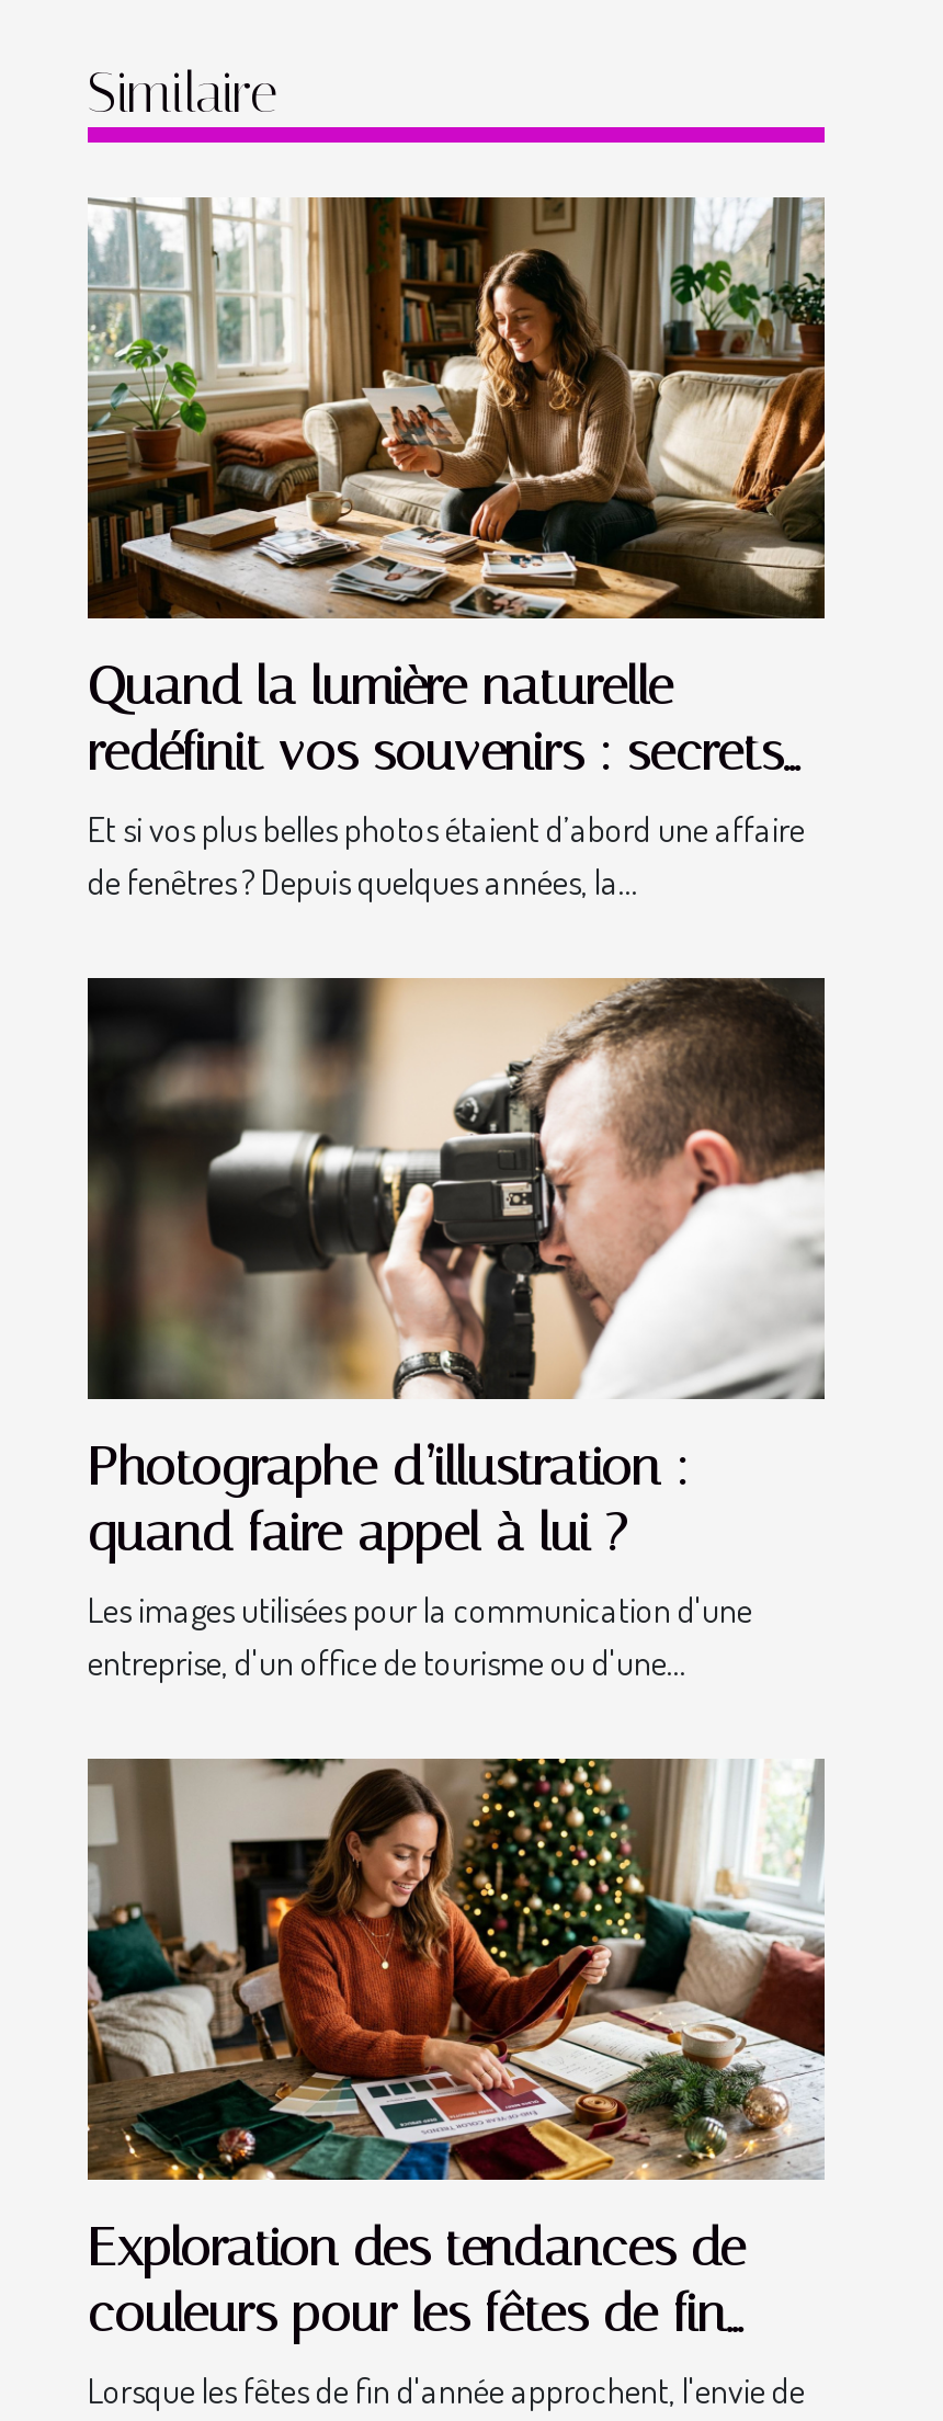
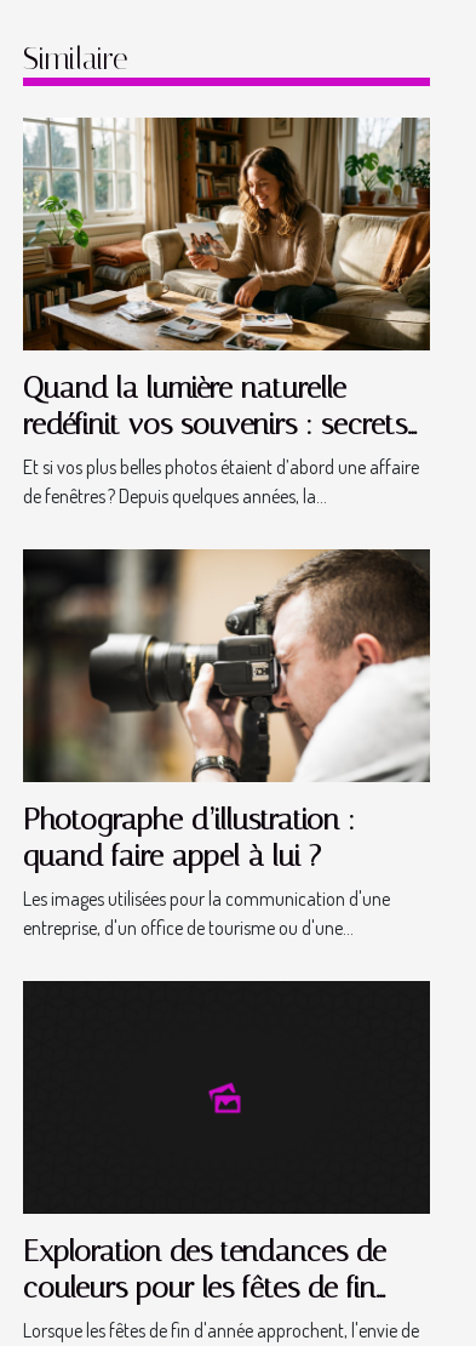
- [image]
